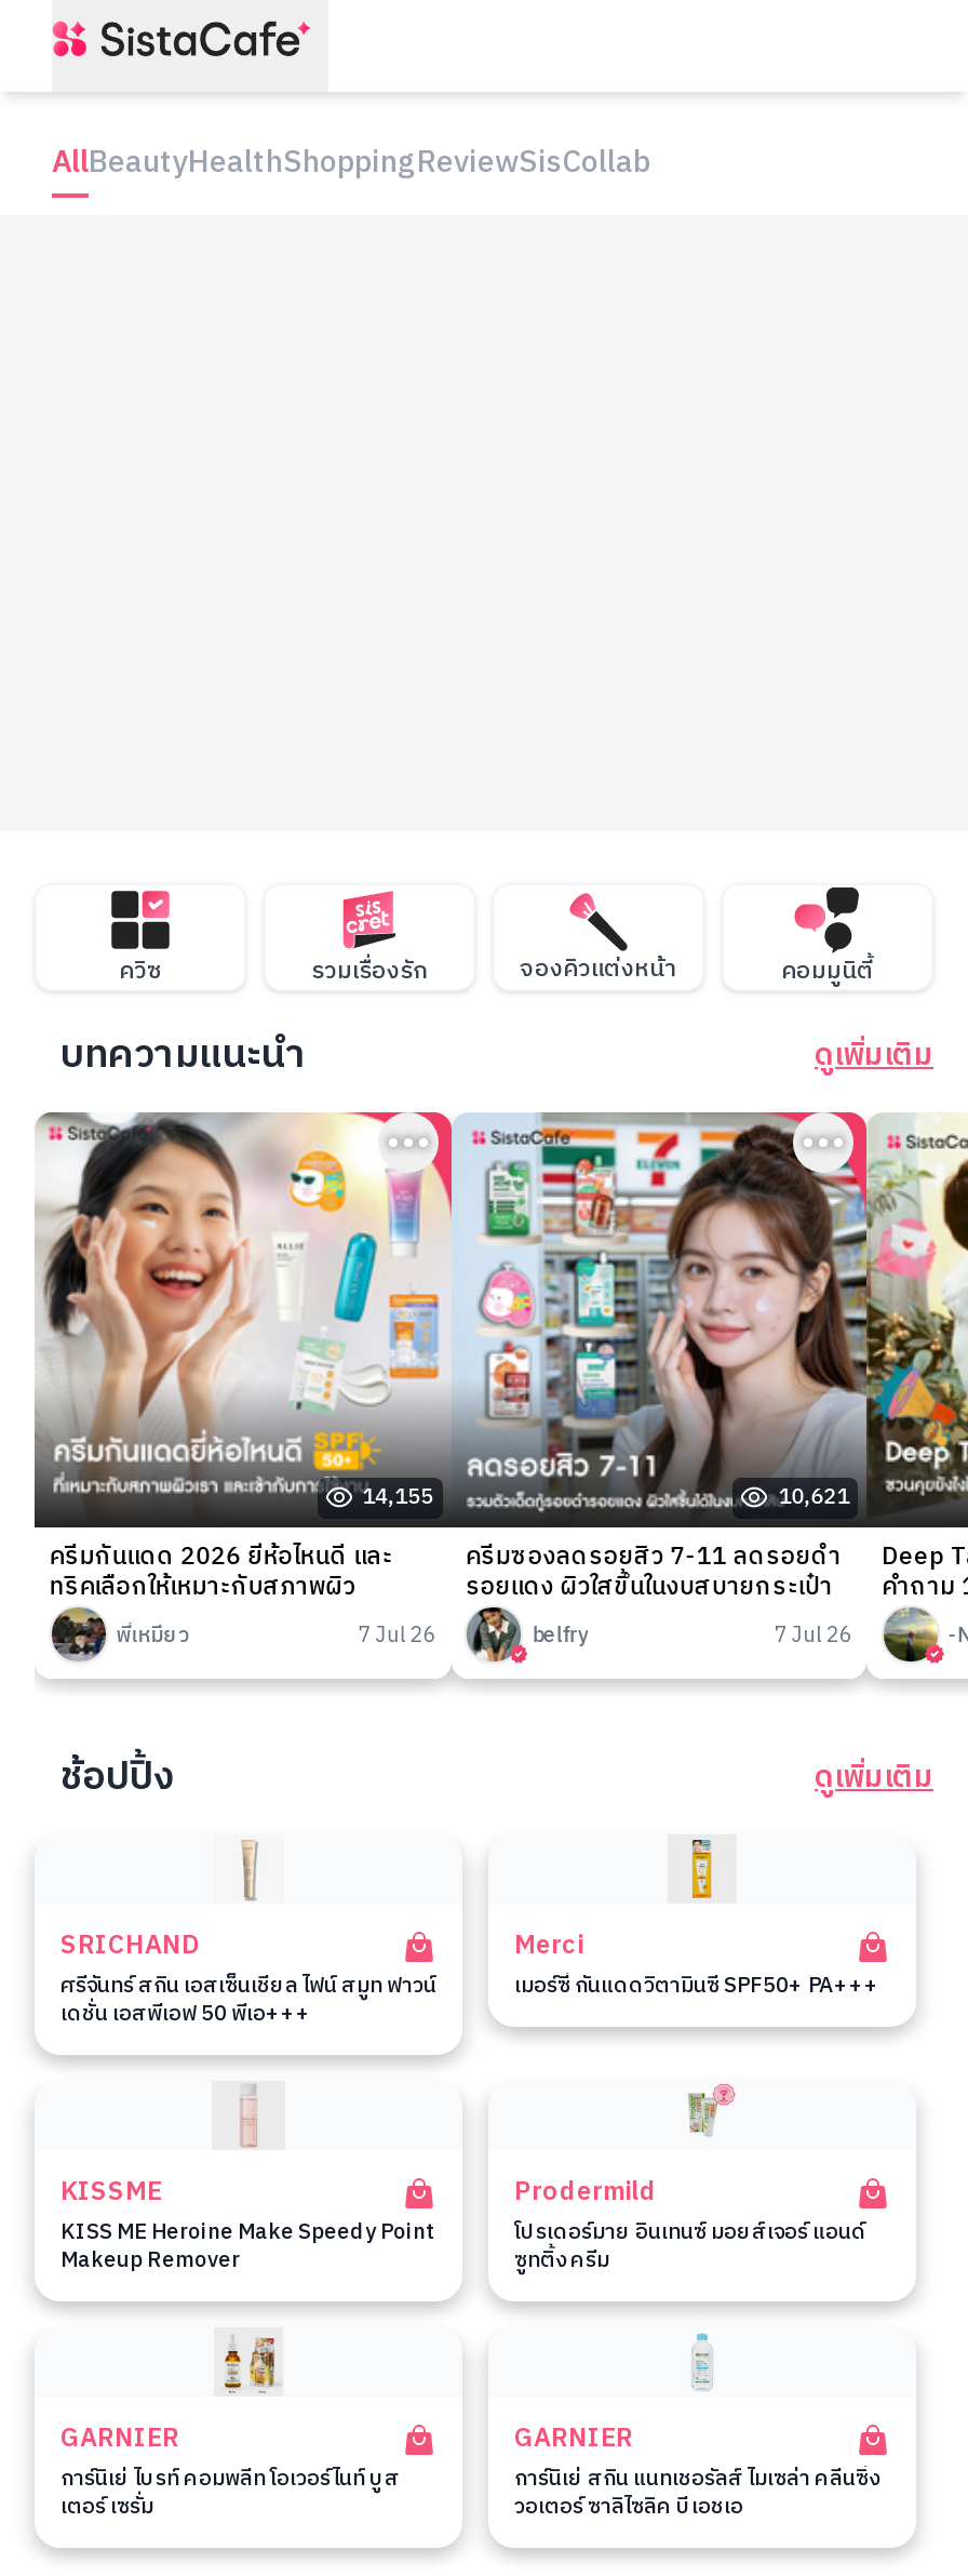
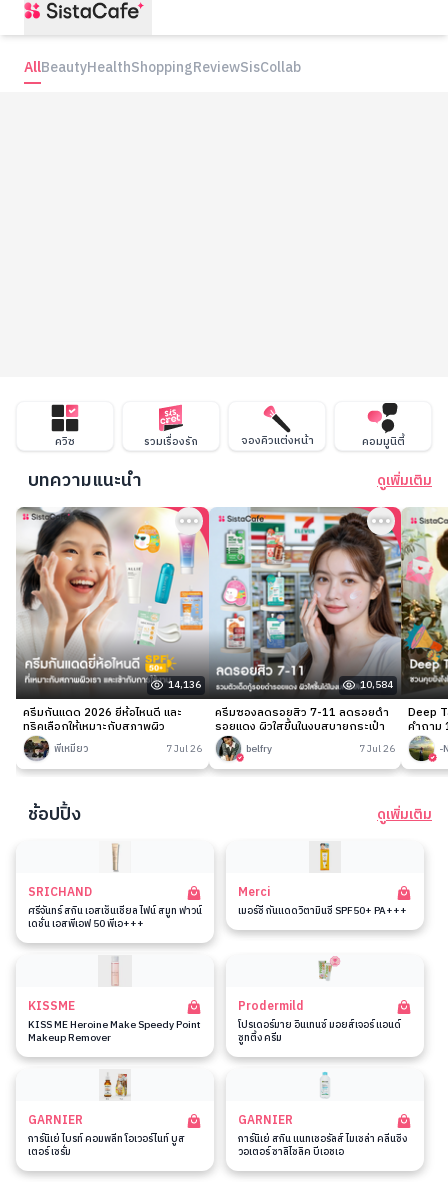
- 14,155
+ 14,136

- 10,621
+ 10,584
